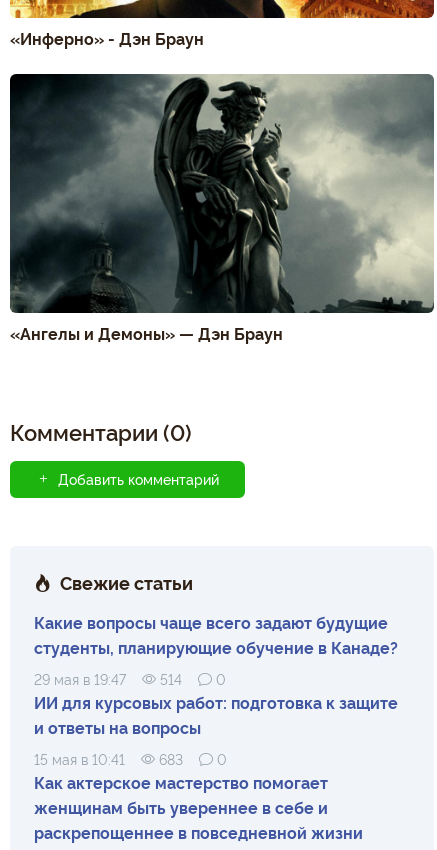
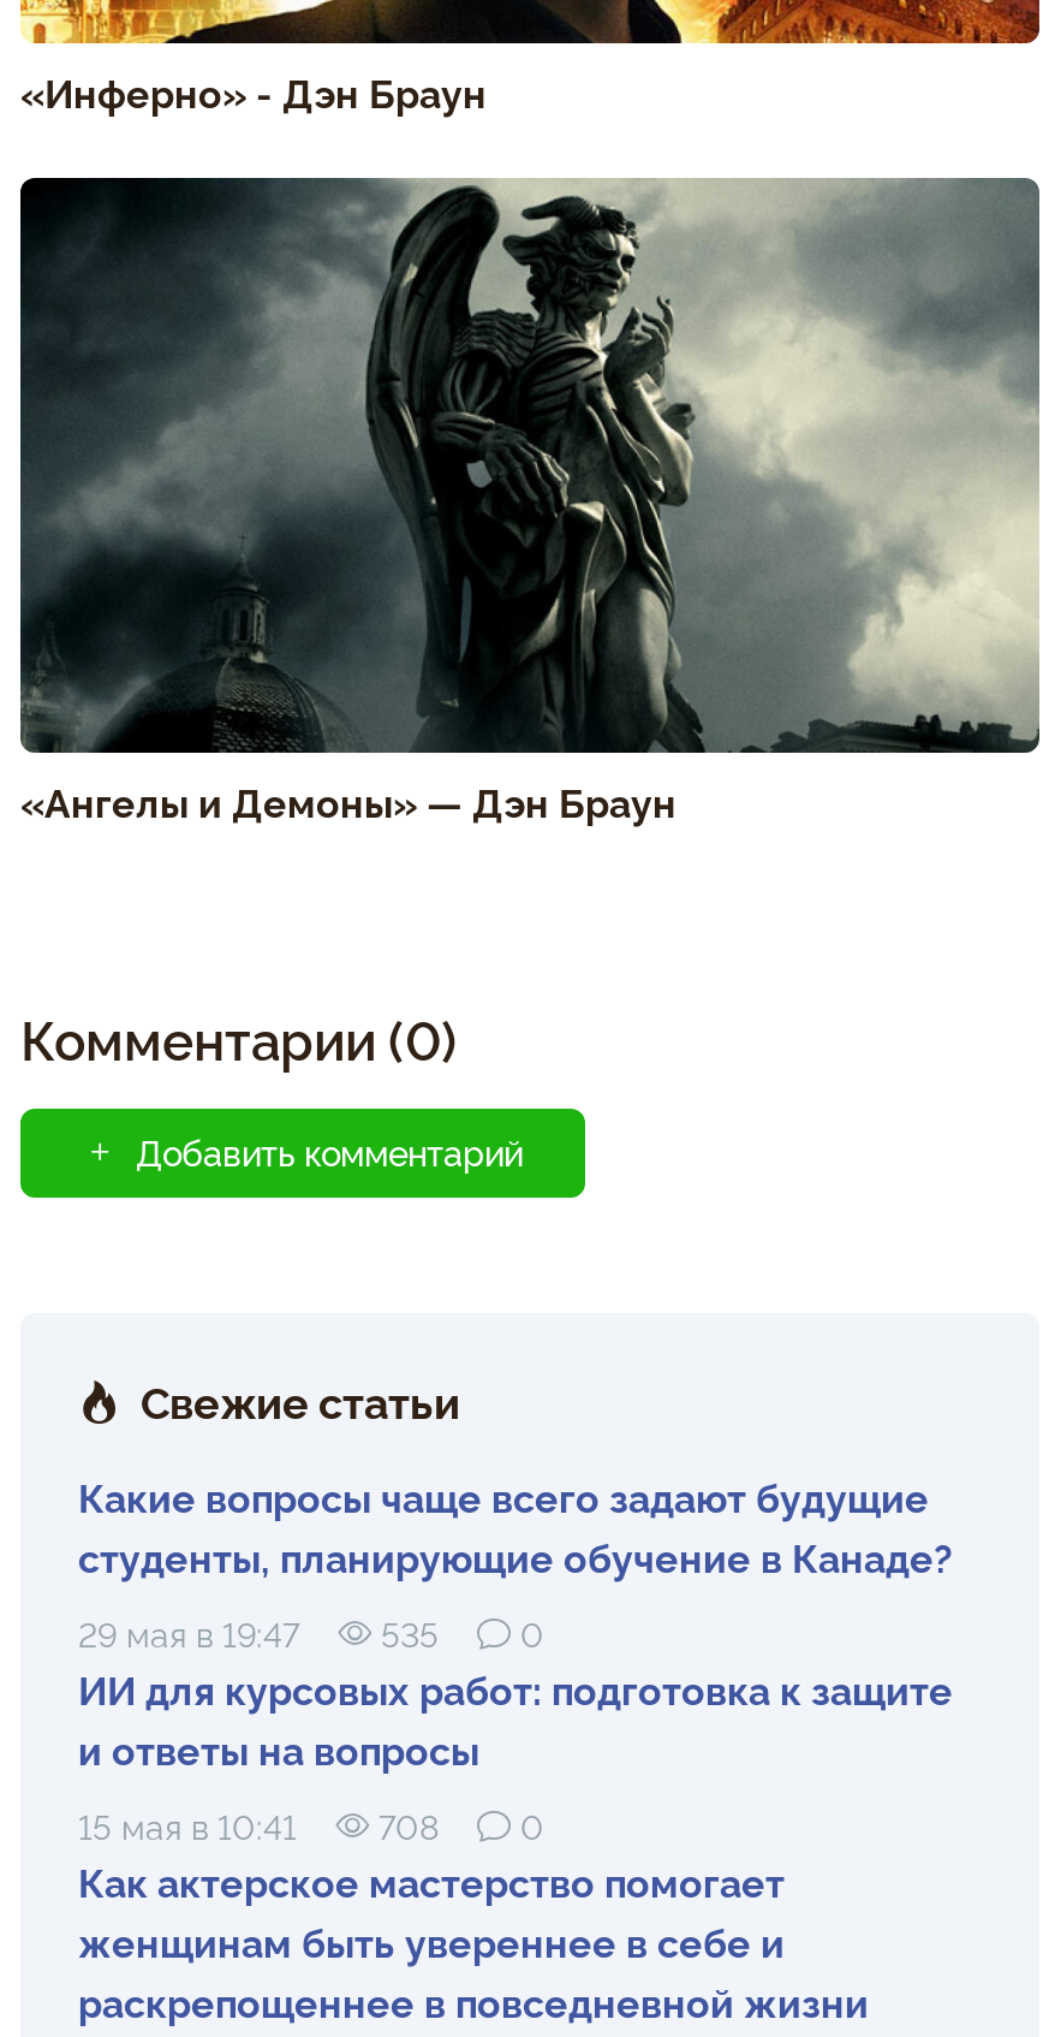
- 514
+ 535

- 683
+ 708
